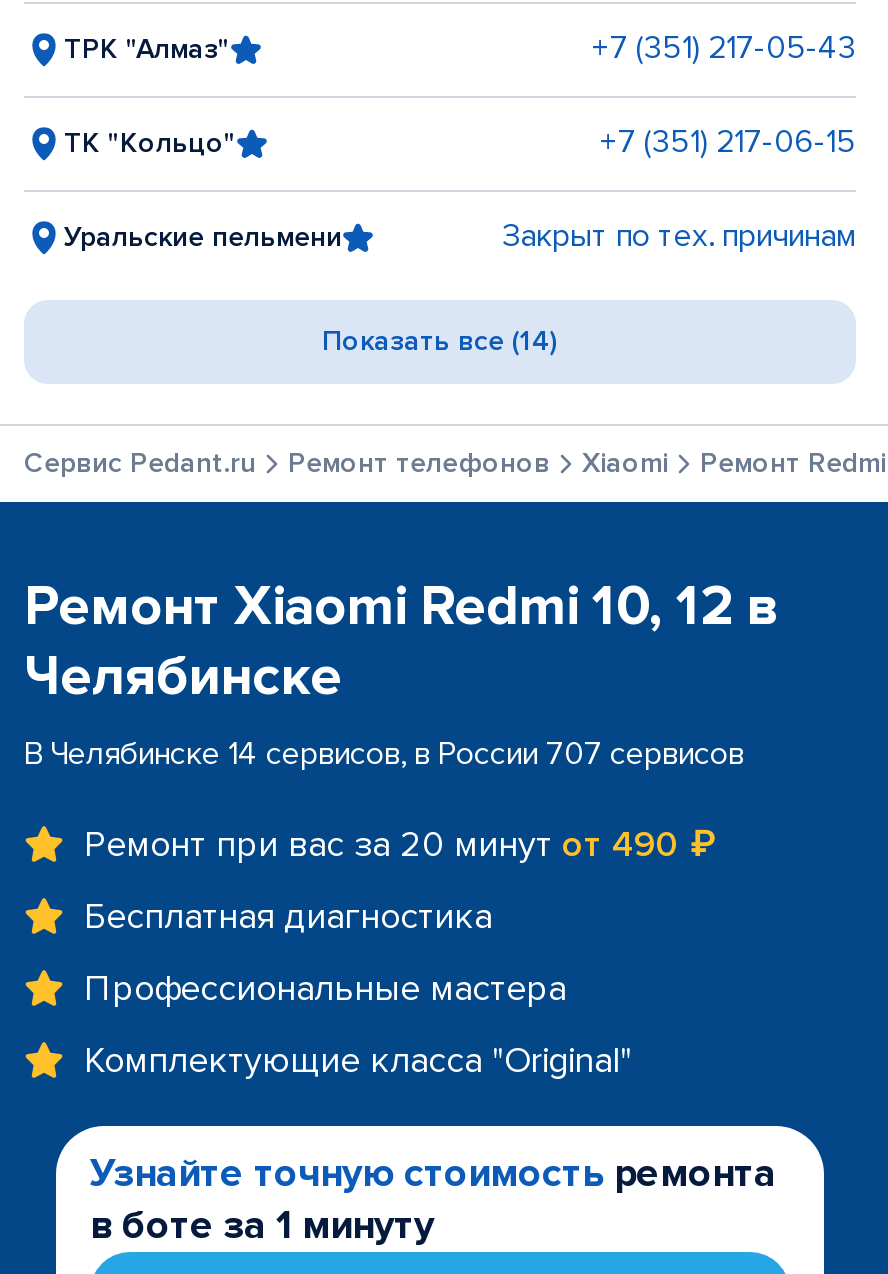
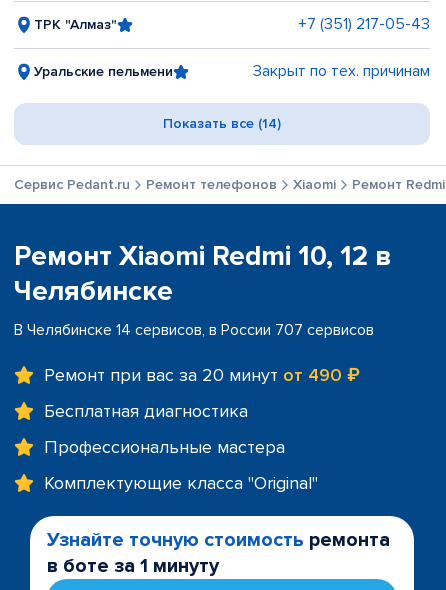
- ТК "Кольцо"
- +7 (351) 217-06-15
